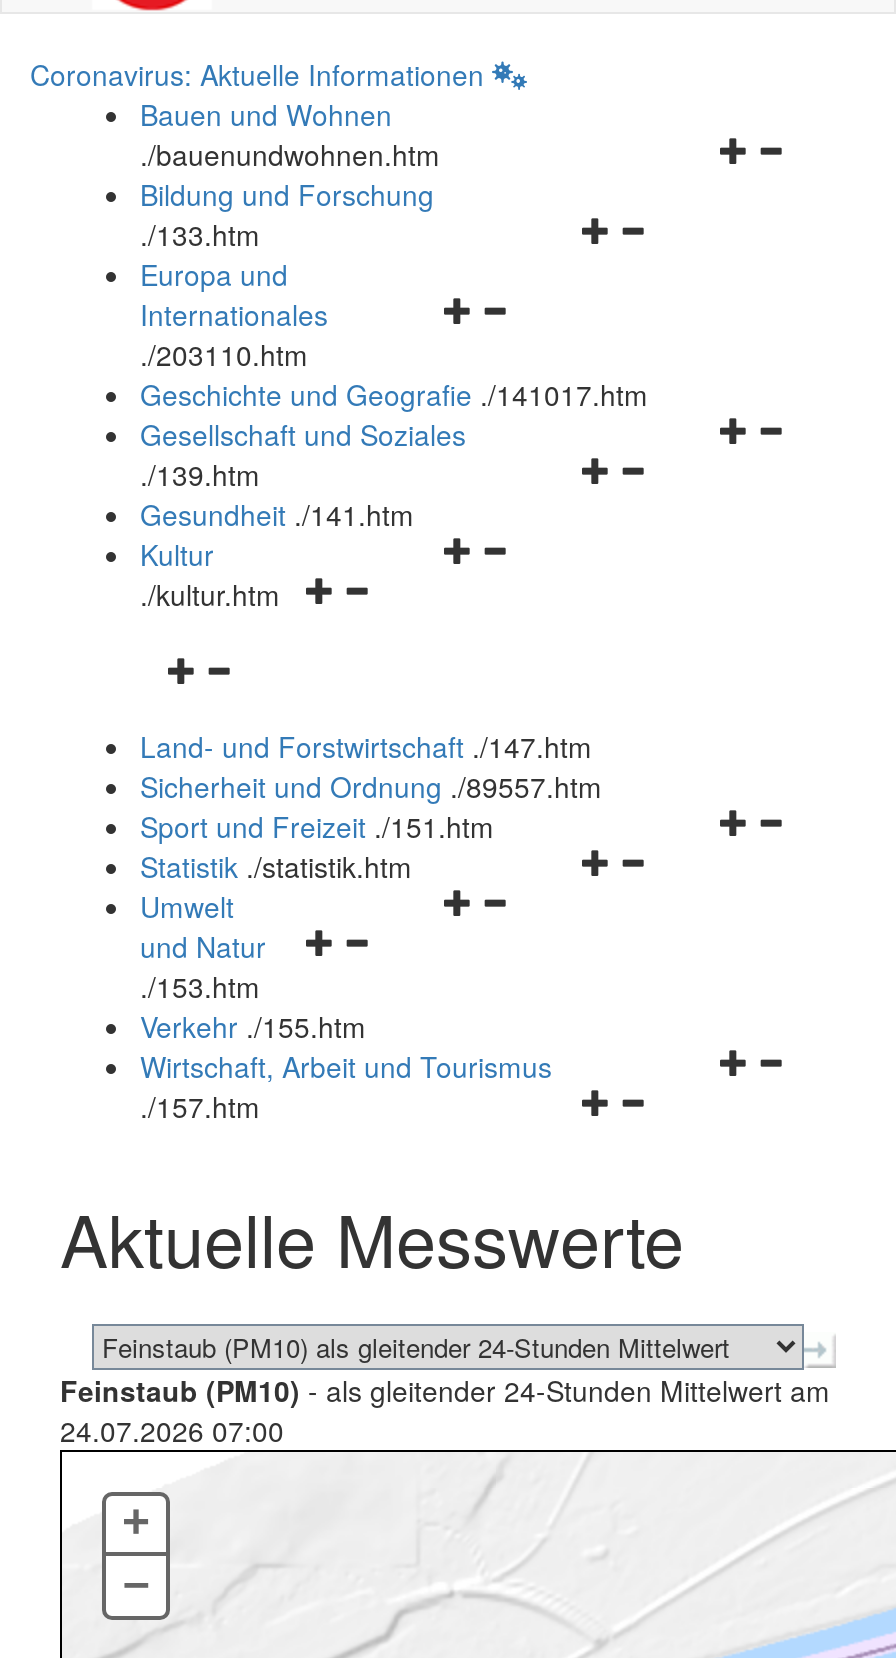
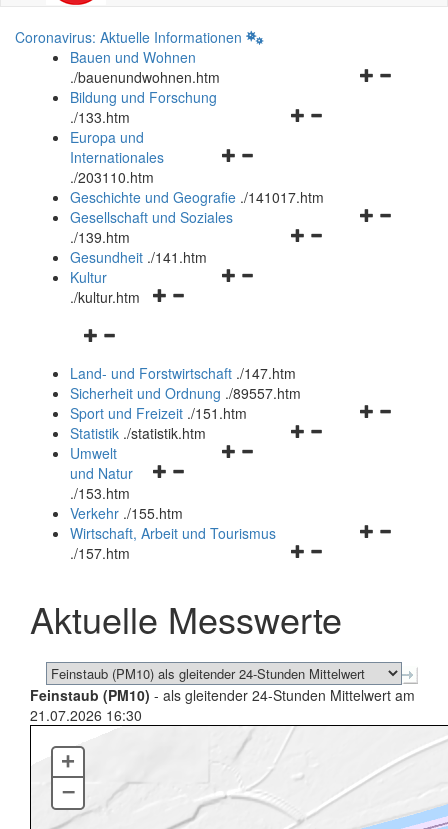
- 24.07.2026 07:00
+ 21.07.2026 16:30
